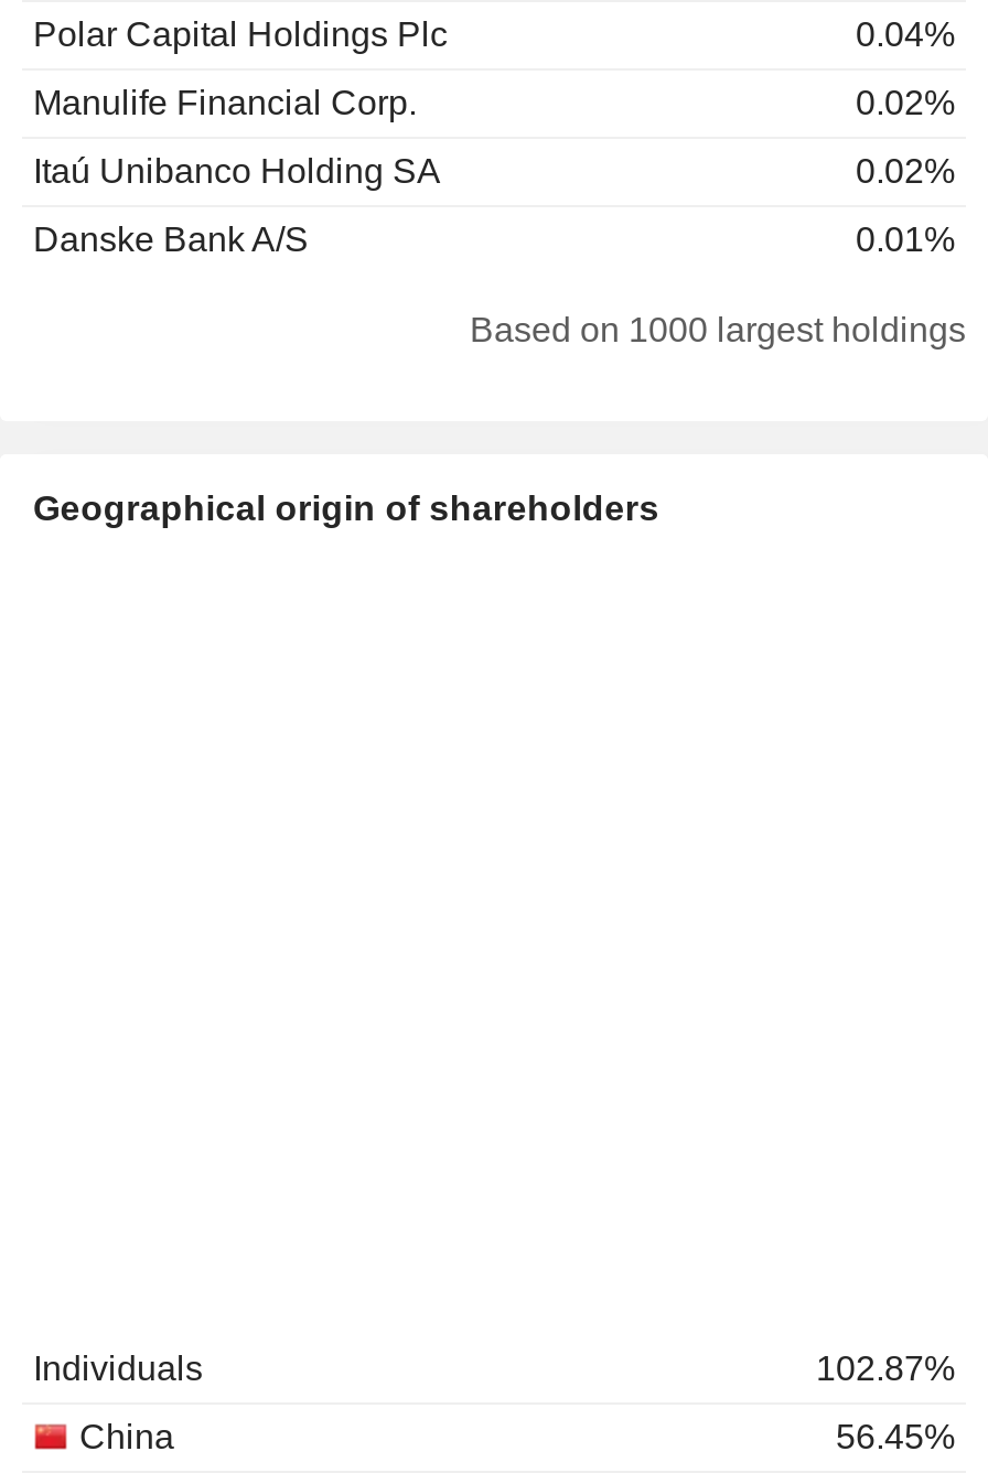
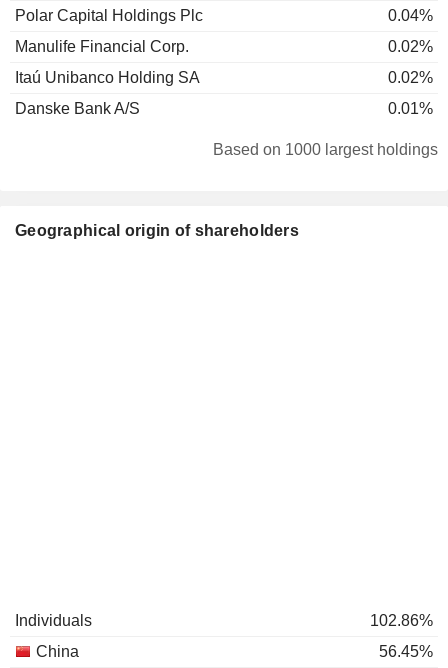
- 102.87%
+ 102.86%
